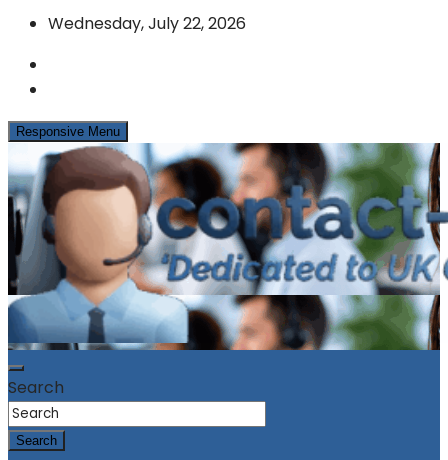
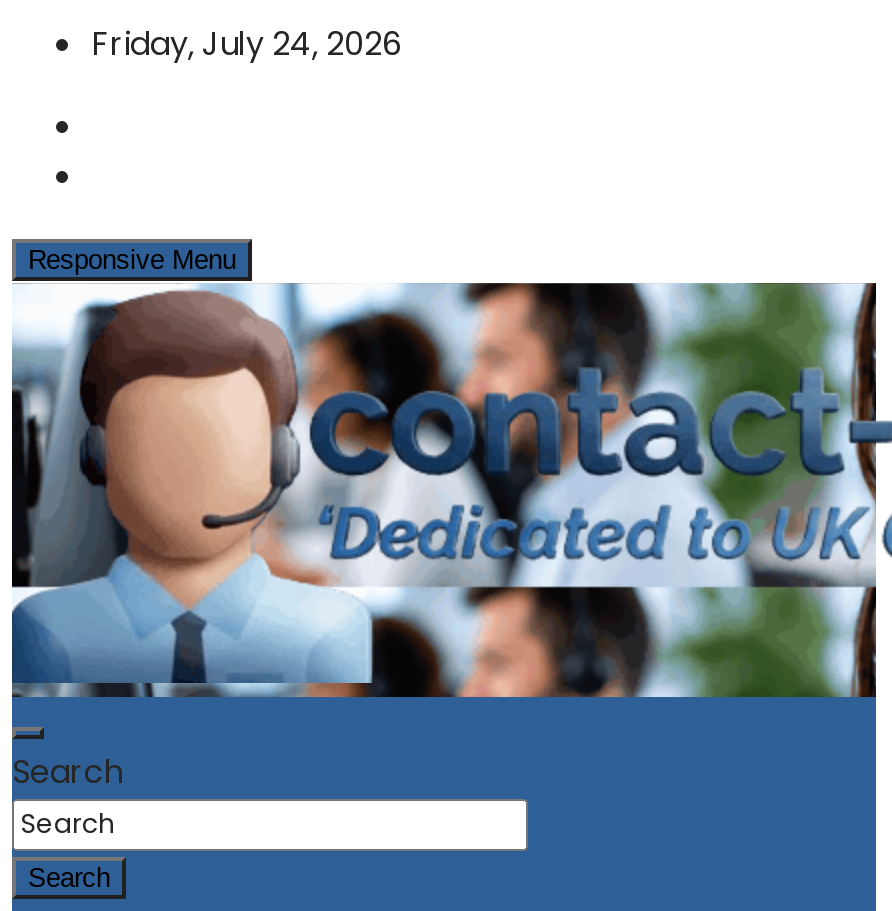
- Wednesday, July 22, 2026
+ Friday, July 24, 2026
